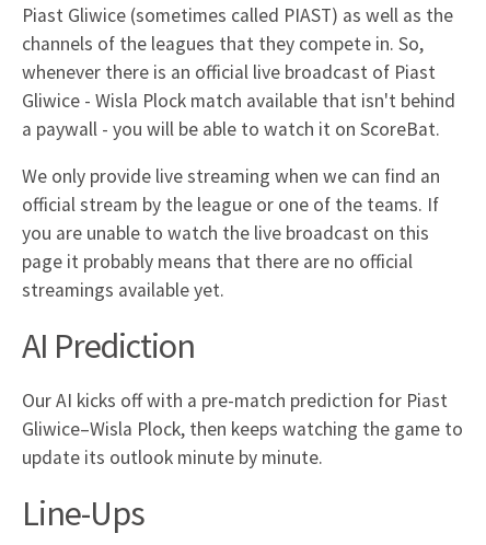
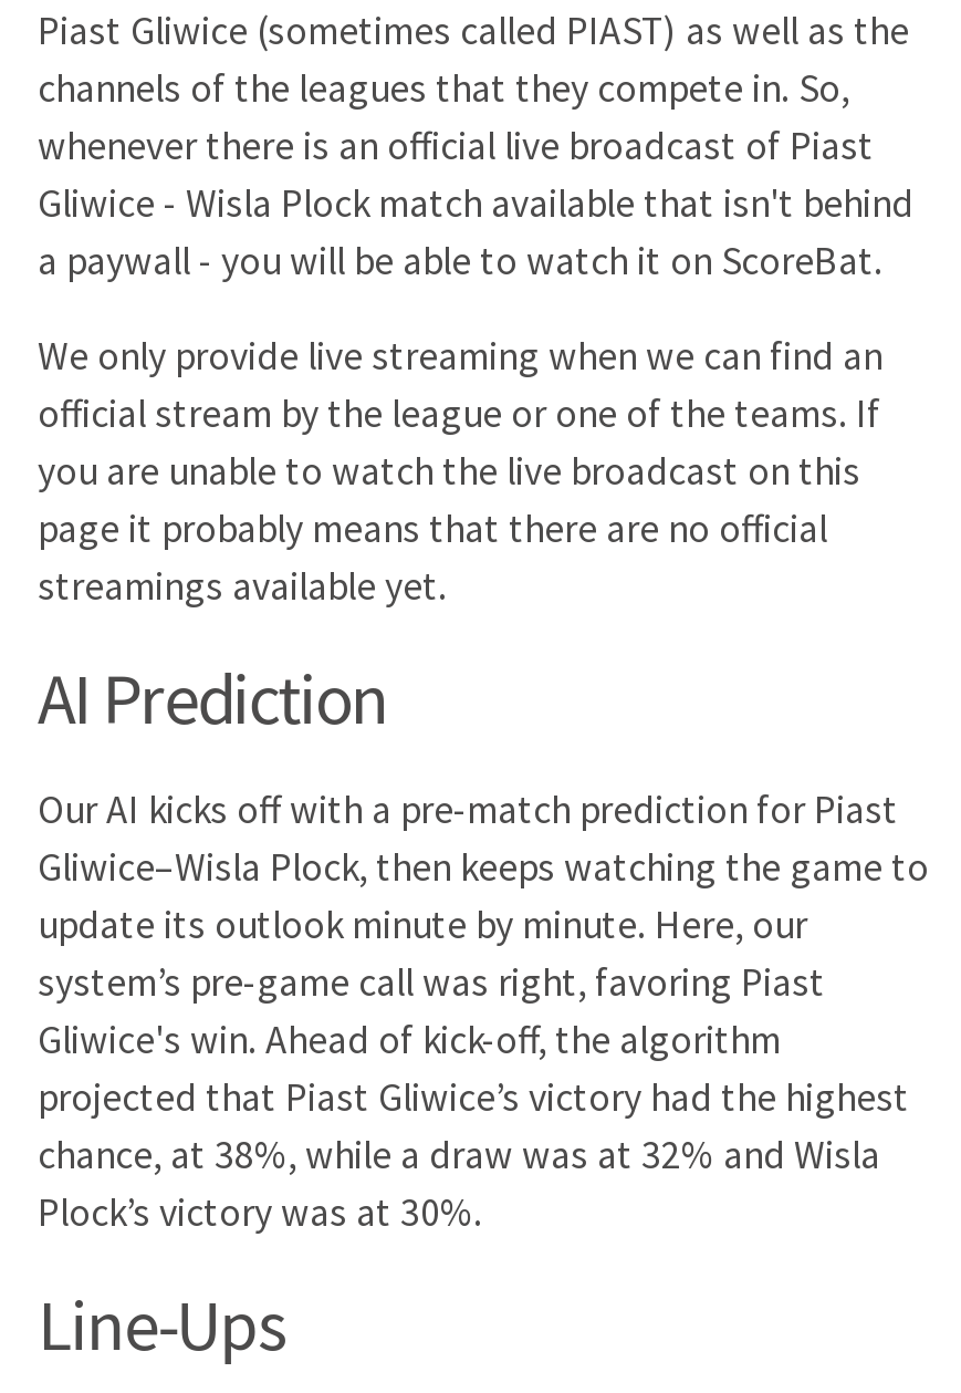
- update its outlook minute by minute.
+ update its outlook minute by minute. Here, our
+ system’s pre-game call was right, favoring Piast
+ Gliwice's win. Ahead of kick-off, the algorithm
+ projected that Piast Gliwice’s victory had the highest
+ chance, at 38%, while a draw was at 32% and Wisla
+ Plock’s victory was at 30%.
